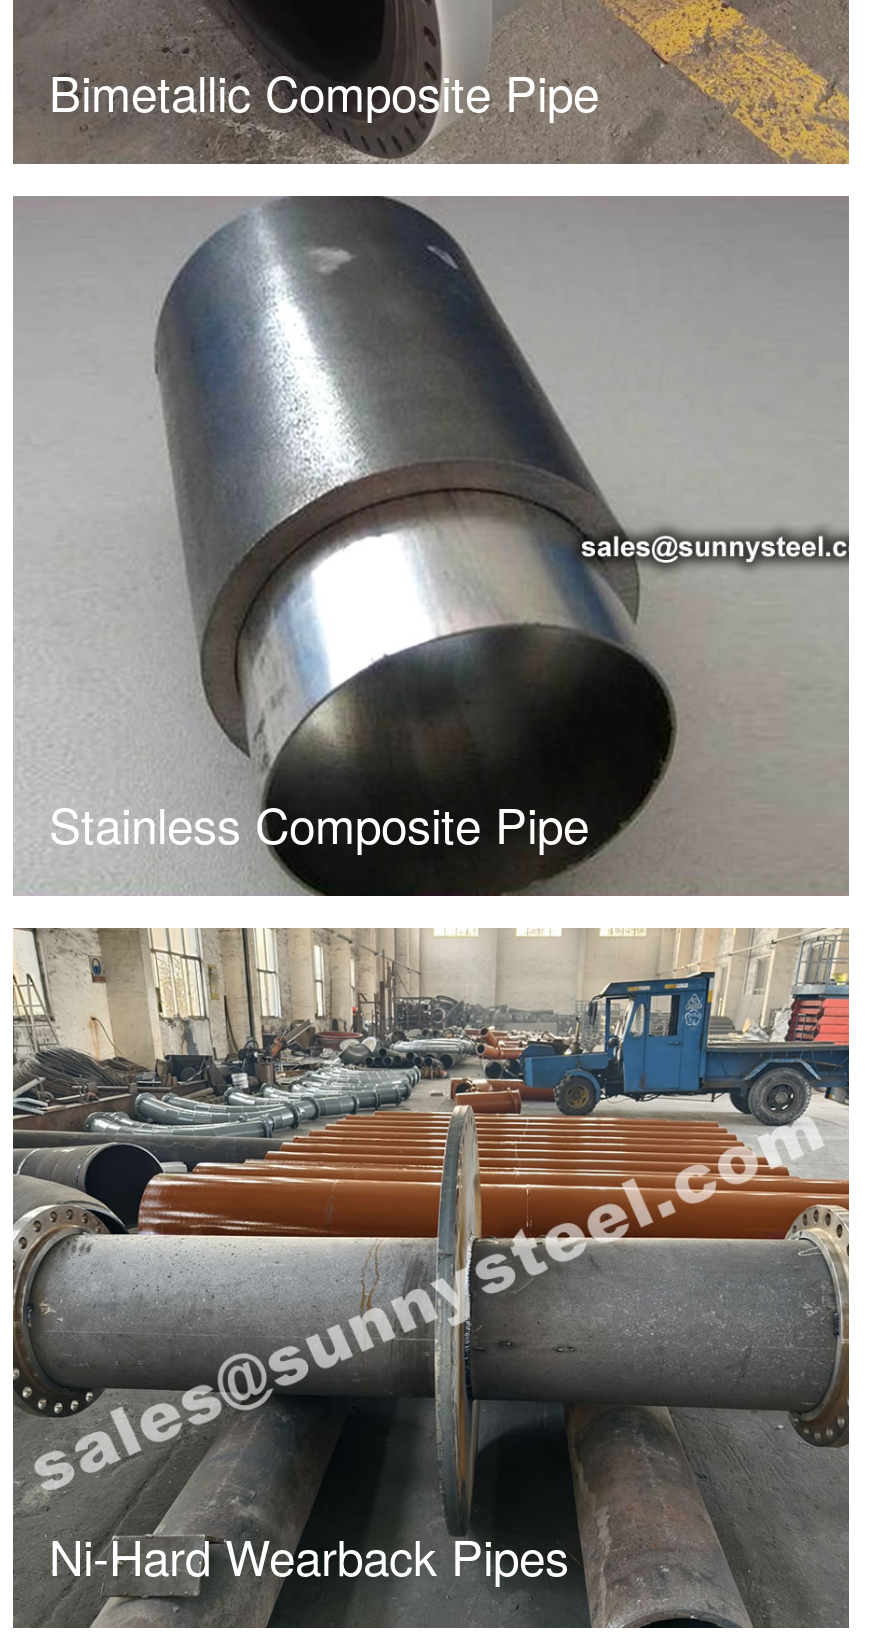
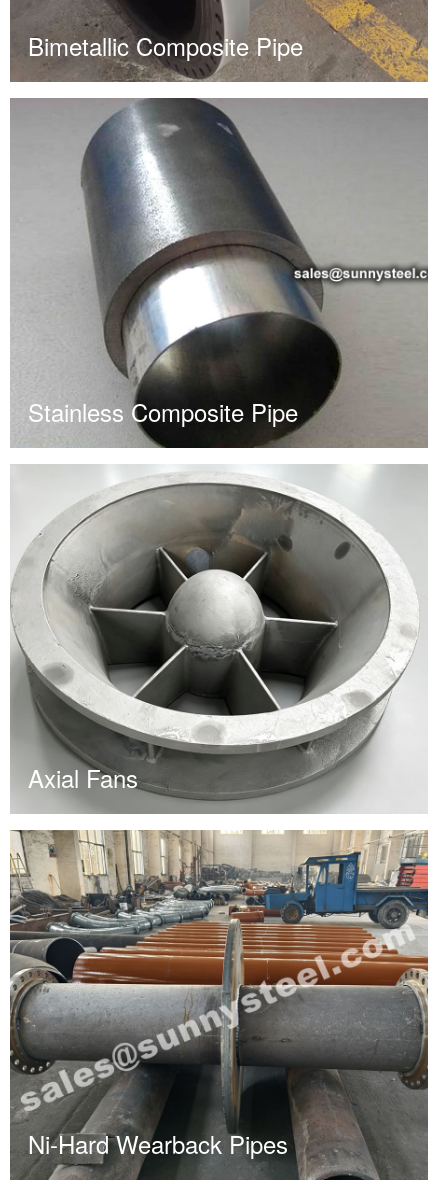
+ [image]
+ Axial Fans
